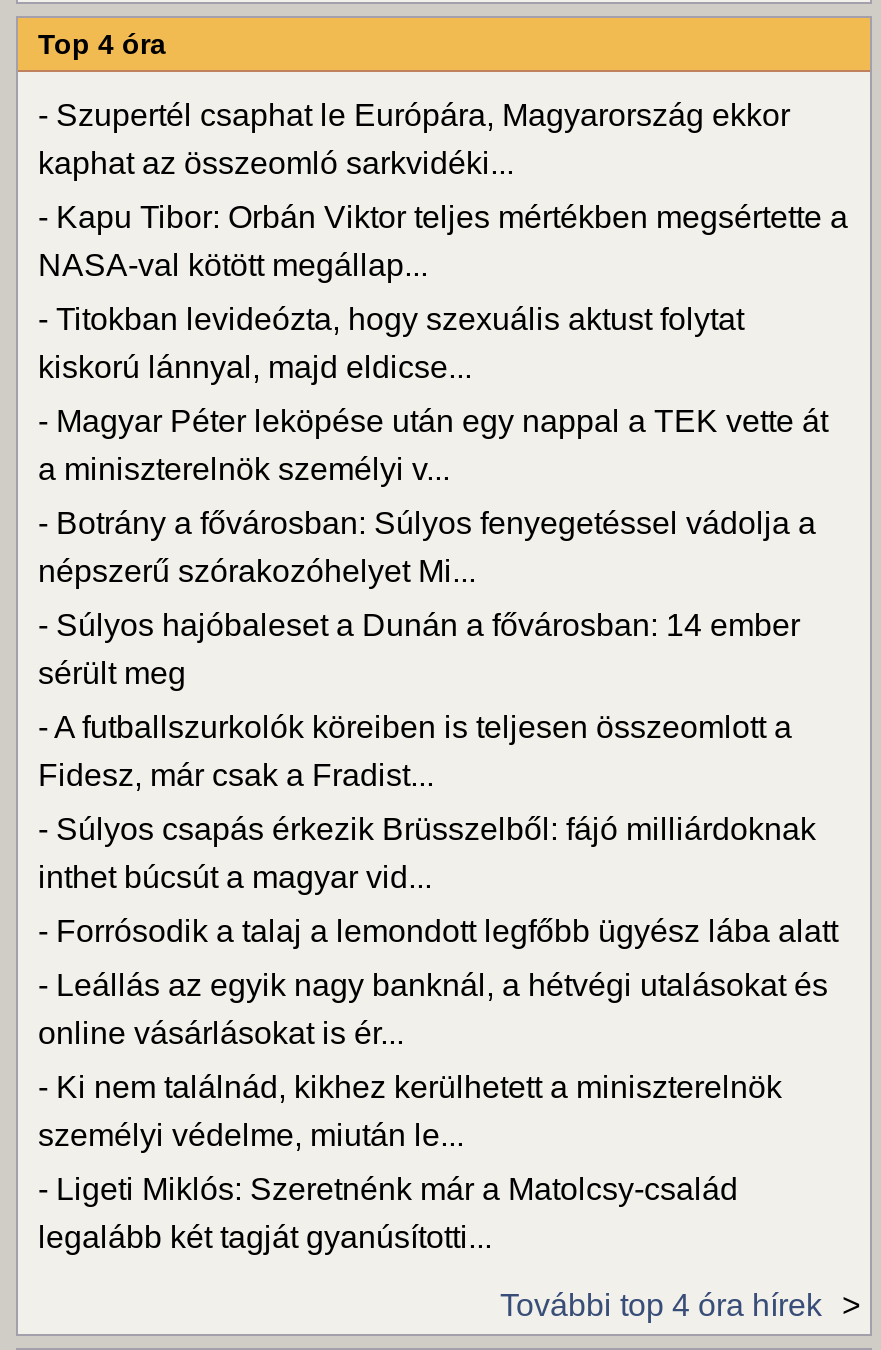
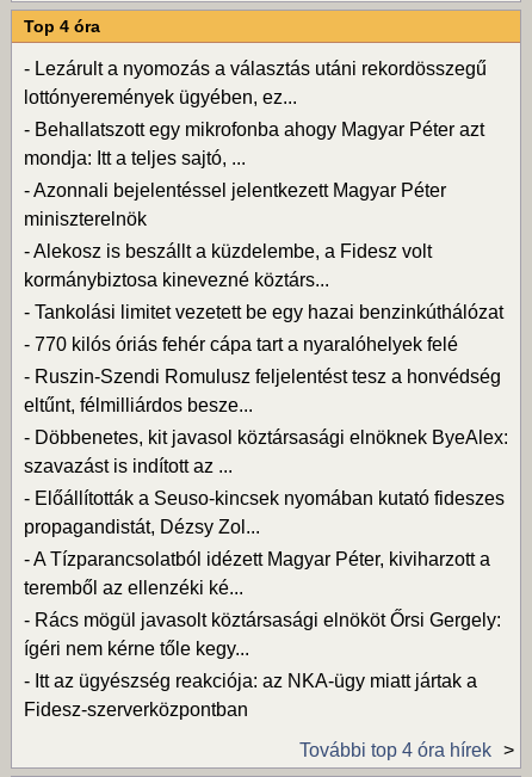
- - Szupertél csaphat le Európára, Magyarország ekkor
- kaphat az összeomló sarkvidéki...
+ - Lezárult a nyomozás a választás utáni rekordösszegű
+ lottónyeremények ügyében, ez...

- - Kapu Tibor: Orbán Viktor teljes mértékben megsértette a
- NASA-val kötött megállap...
+ - Behallatszott egy mikrofonba ahogy Magyar Péter azt
+ mondja: Itt a teljes sajtó, ...

- - Titokban levideózta, hogy szexuális aktust folytat
- kiskorú lánnyal, majd eldicse...
+ - Azonnali bejelentéssel jelentkezett Magyar Péter
+ miniszterelnök

- - Magyar Péter leköpése után egy nappal a TEK vette át
- a miniszterelnök személyi v...
+ - Alekosz is beszállt a küzdelembe, a Fidesz volt
+ kormánybiztosa kinevezné köztárs...

- - Botrány a fővárosban: Súlyos fenyegetéssel vádolja a
- népszerű szórakozóhelyet Mi...
+ - Tankolási limitet vezetett be egy hazai benzinkúthálózat

- - Súlyos hajóbaleset a Dunán a fővárosban: 14 ember
- sérült meg
+ - 770 kilós óriás fehér cápa tart a nyaralóhelyek felé

- - A futballszurkolók köreiben is teljesen összeomlott a
- Fidesz, már csak a Fradist...
+ - Ruszin-Szendi Romulusz feljelentést tesz a honvédség
+ eltűnt, félmilliárdos besze...

- - Súlyos csapás érkezik Brüsszelből: fájó milliárdoknak
- inthet búcsút a magyar vid...
+ - Döbbenetes, kit javasol köztársasági elnöknek ByeAlex:
+ szavazást is indított az ...

- - Forrósodik a talaj a lemondott legfőbb ügyész lába alatt
+ - Előállították a Seuso-kincsek nyomában kutató fideszes
+ propagandistát, Dézsy Zol...

- - Leállás az egyik nagy banknál, a hétvégi utalásokat és
- online vásárlásokat is ér...
+ - A Tízparancsolatból idézett Magyar Péter, kiviharzott a
+ teremből az ellenzéki ké...

- - Ki nem találnád, kikhez kerülhetett a miniszterelnök
- személyi védelme, miután le...
+ - Rács mögül javasolt köztársasági elnököt Őrsi Gergely:
+ ígéri nem kérne tőle kegy...

- - Ligeti Miklós: Szeretnénk már a Matolcsy-család
- legalább két tagját gyanúsítotti...
+ - Itt az ügyészség reakciója: az NKA-ügy miatt jártak a
+ Fidesz-szerverközpontban
